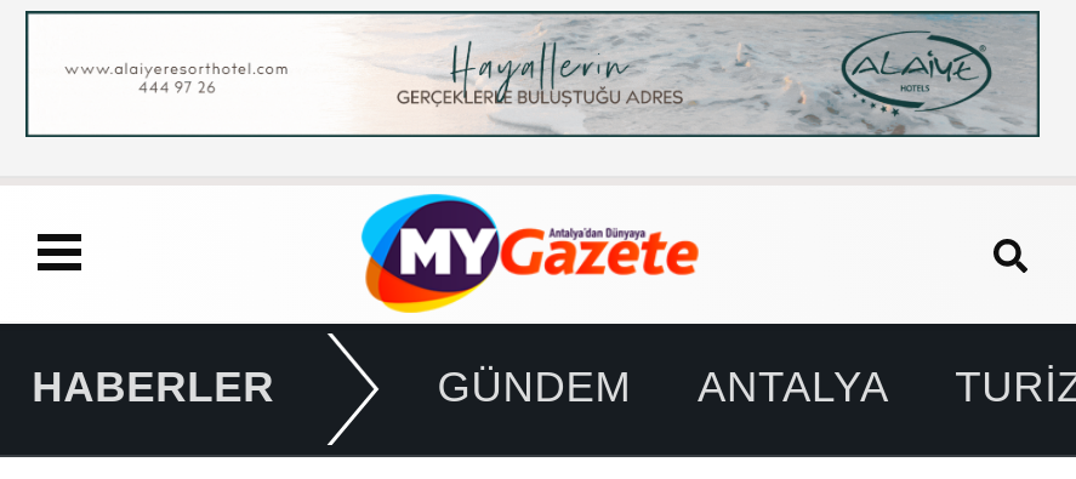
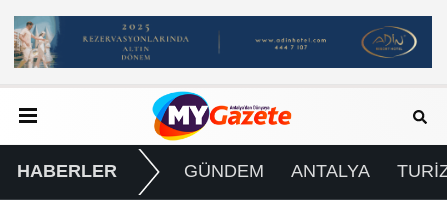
- [image]
+ [image]
